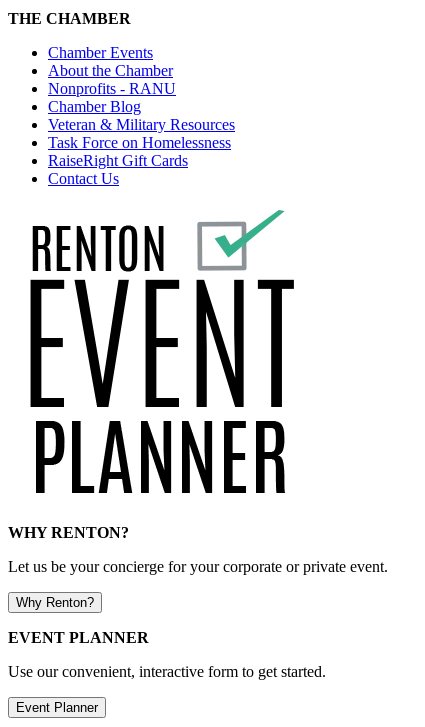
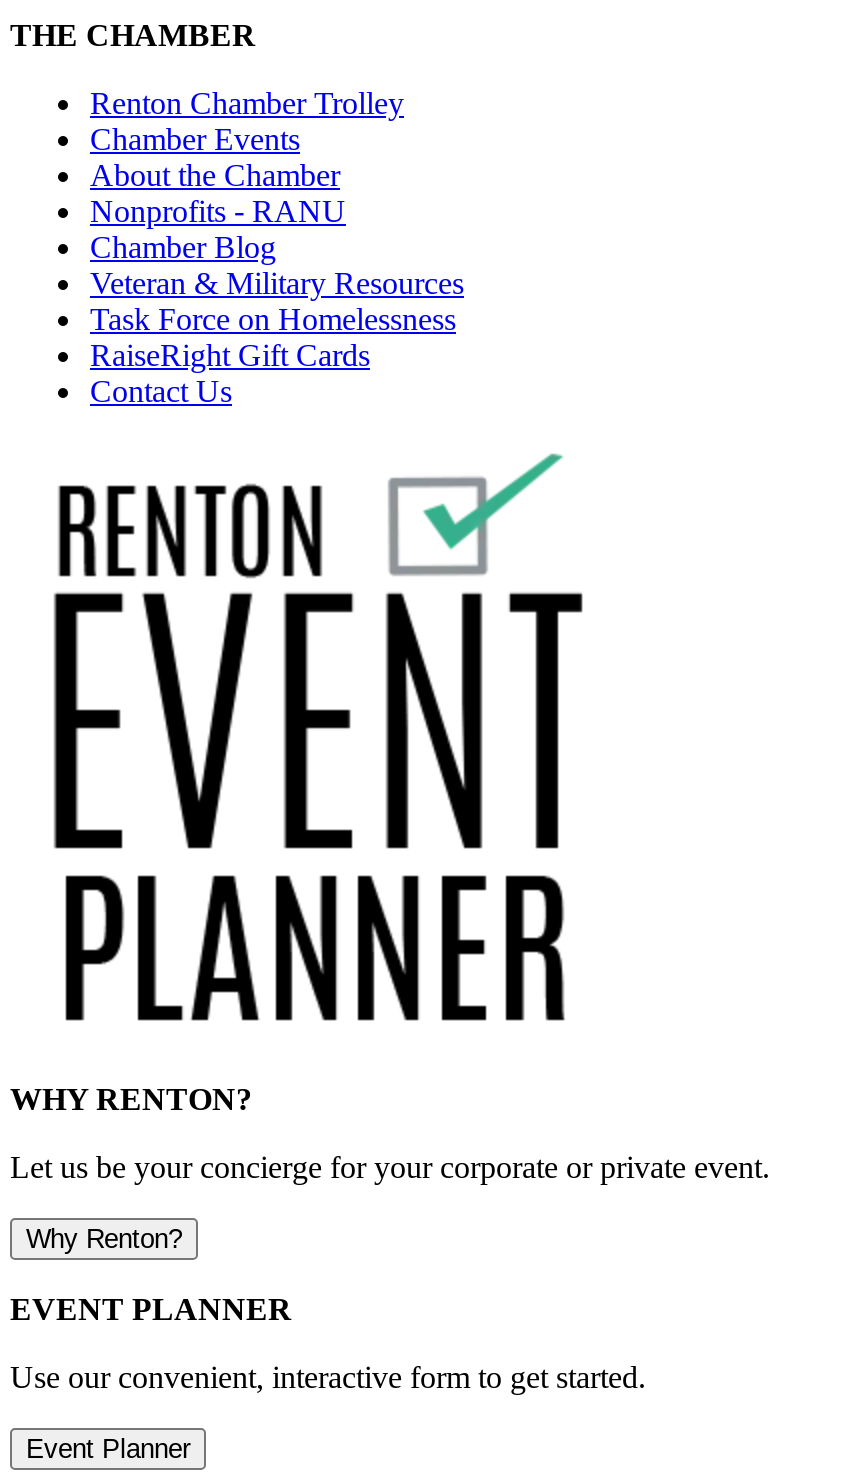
+ Renton Chamber Trolley
